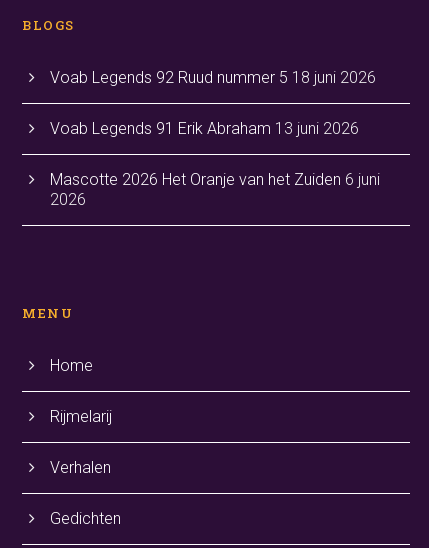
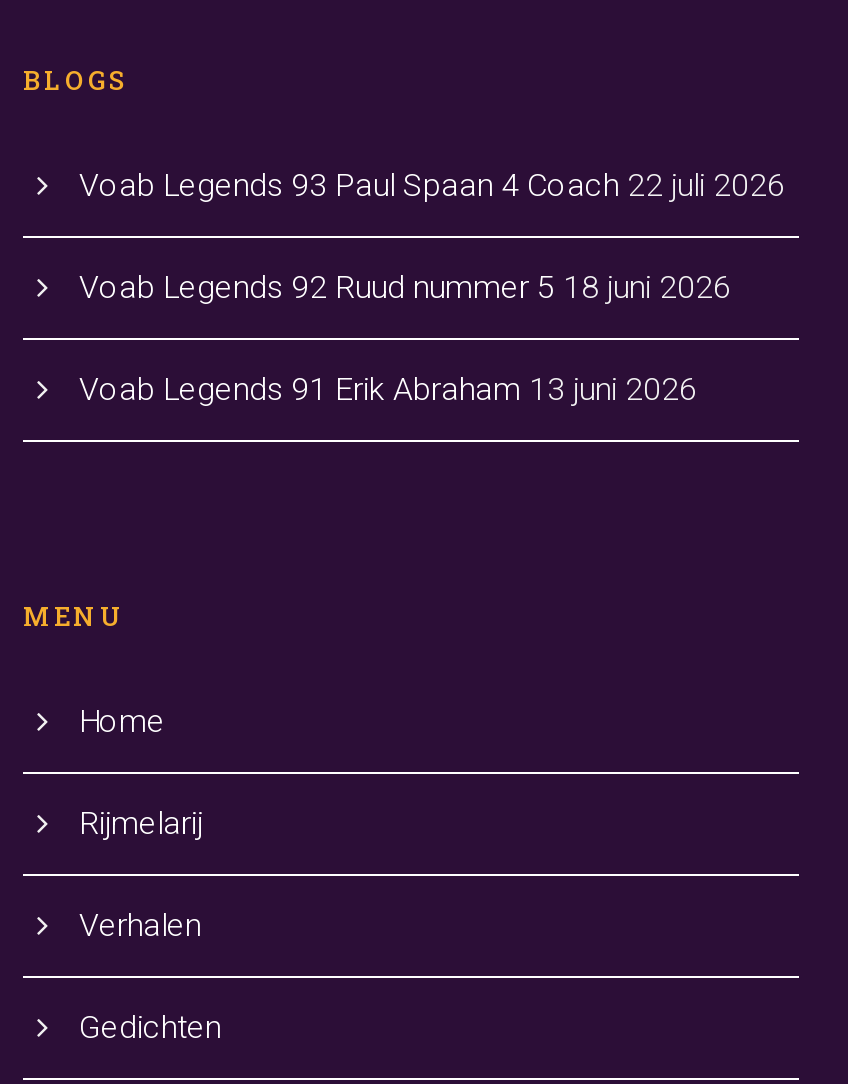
+ Voab Legends 93 Paul Spaan 4 Coach 22 juli 2026

moved down: Voab Legends 92 Ruud nummer 5 18 juni 2026 | Voab Legends 91 Erik Abraham 13 juni 2026

- Mascotte 2026 Het Oranje van het Zuiden 6 juni
- 2026
